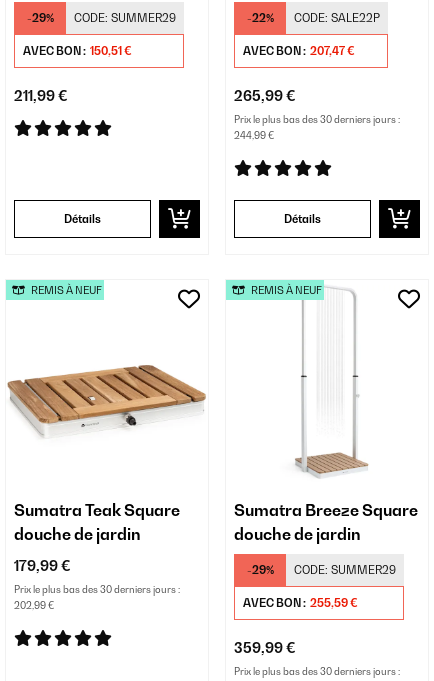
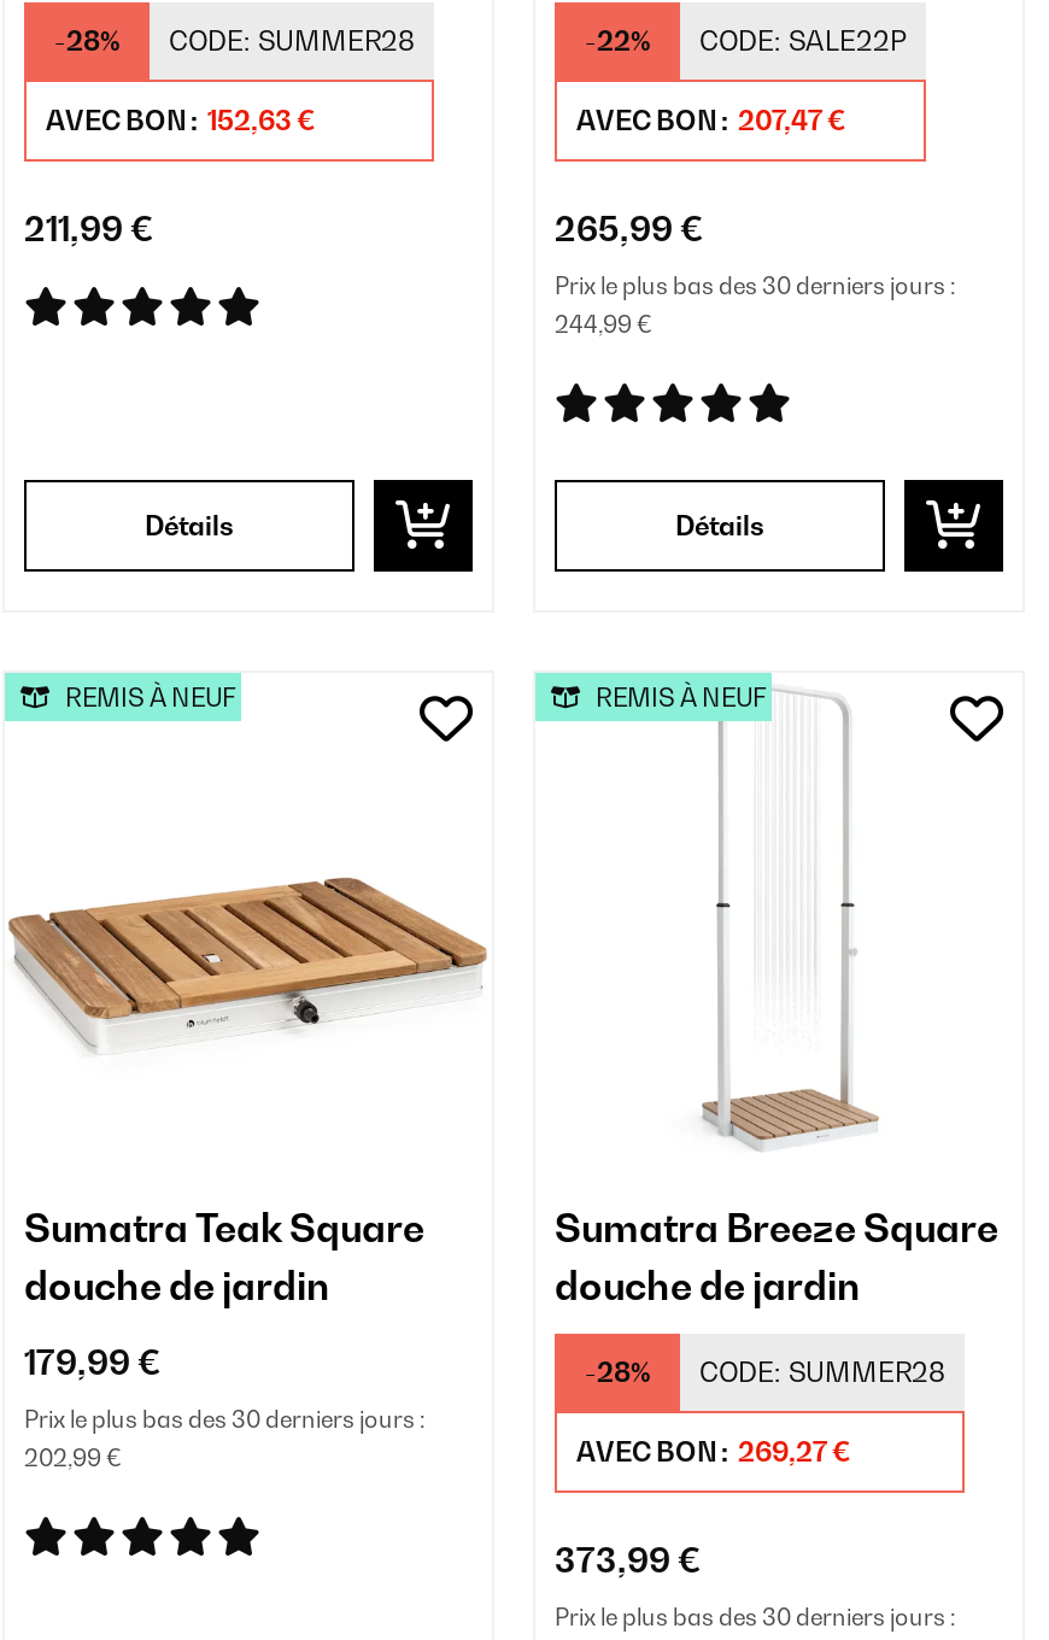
- -29%
+ -28%

- CODE: SUMMER29
+ CODE: SUMMER28

- AVEC BON : 150,51 €
+ AVEC BON : 152,63 €

- -29%
+ -28%

- CODE: SUMMER29
+ CODE: SUMMER28

- AVEC BON : 255,59 €
+ AVEC BON : 269,27 €

- 359,99 €
+ 373,99 €
